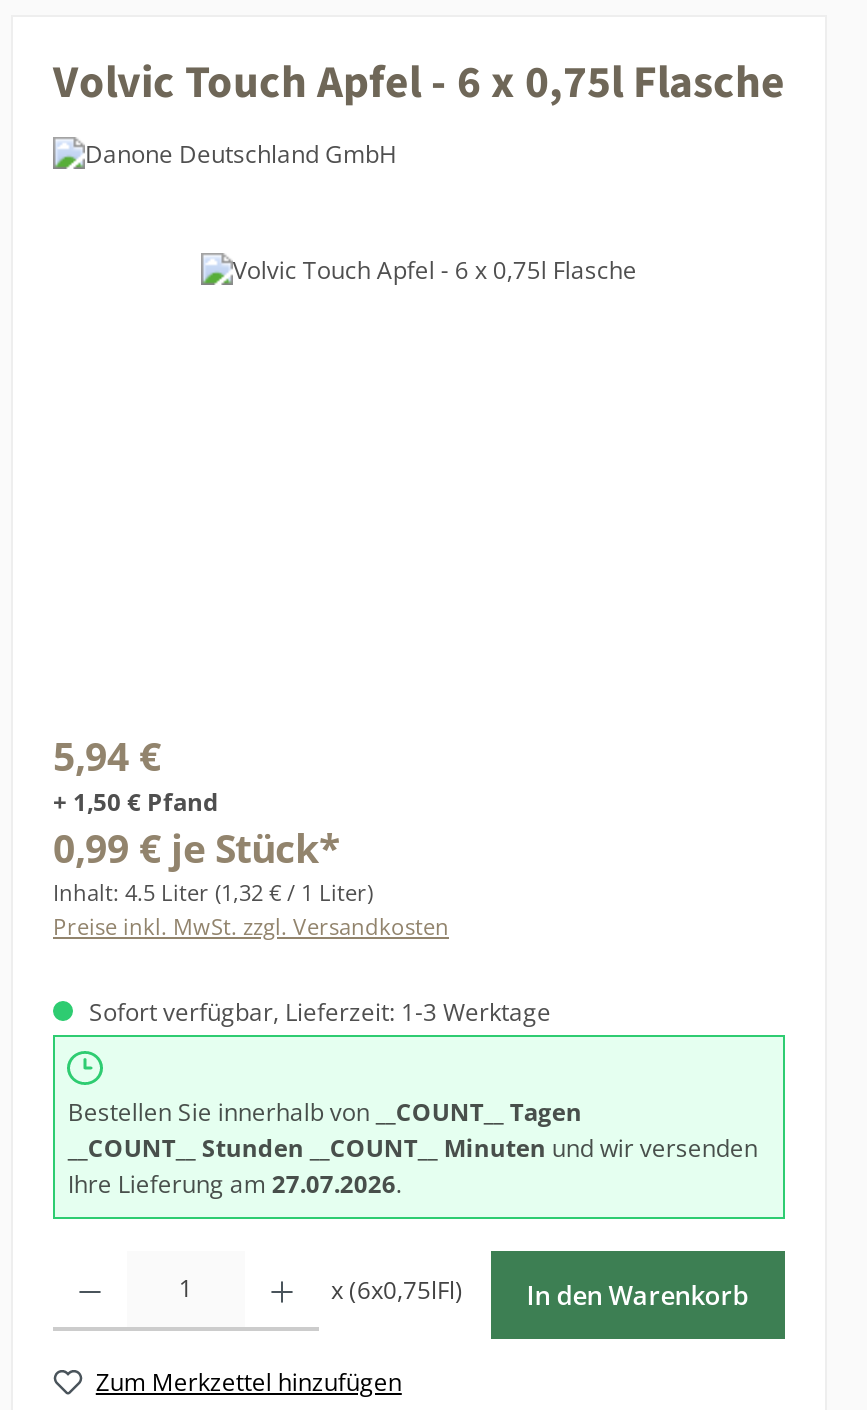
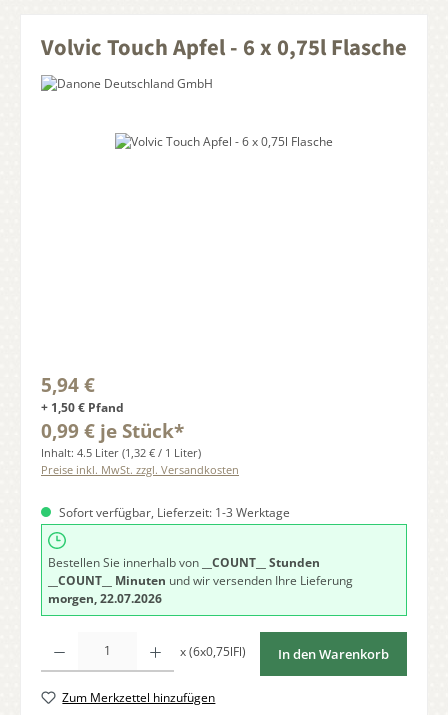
- Bestellen Sie innerhalb von __COUNT__ Tagen
- __COUNT__ Stunden __COUNT__ Minuten und wir versenden
- Ihre Lieferung am 27.07.2026.
+ Bestellen Sie innerhalb von __COUNT__ Stunden
+ __COUNT__ Minuten und wir versenden Ihre Lieferung
+ morgen, 22.07.2026
